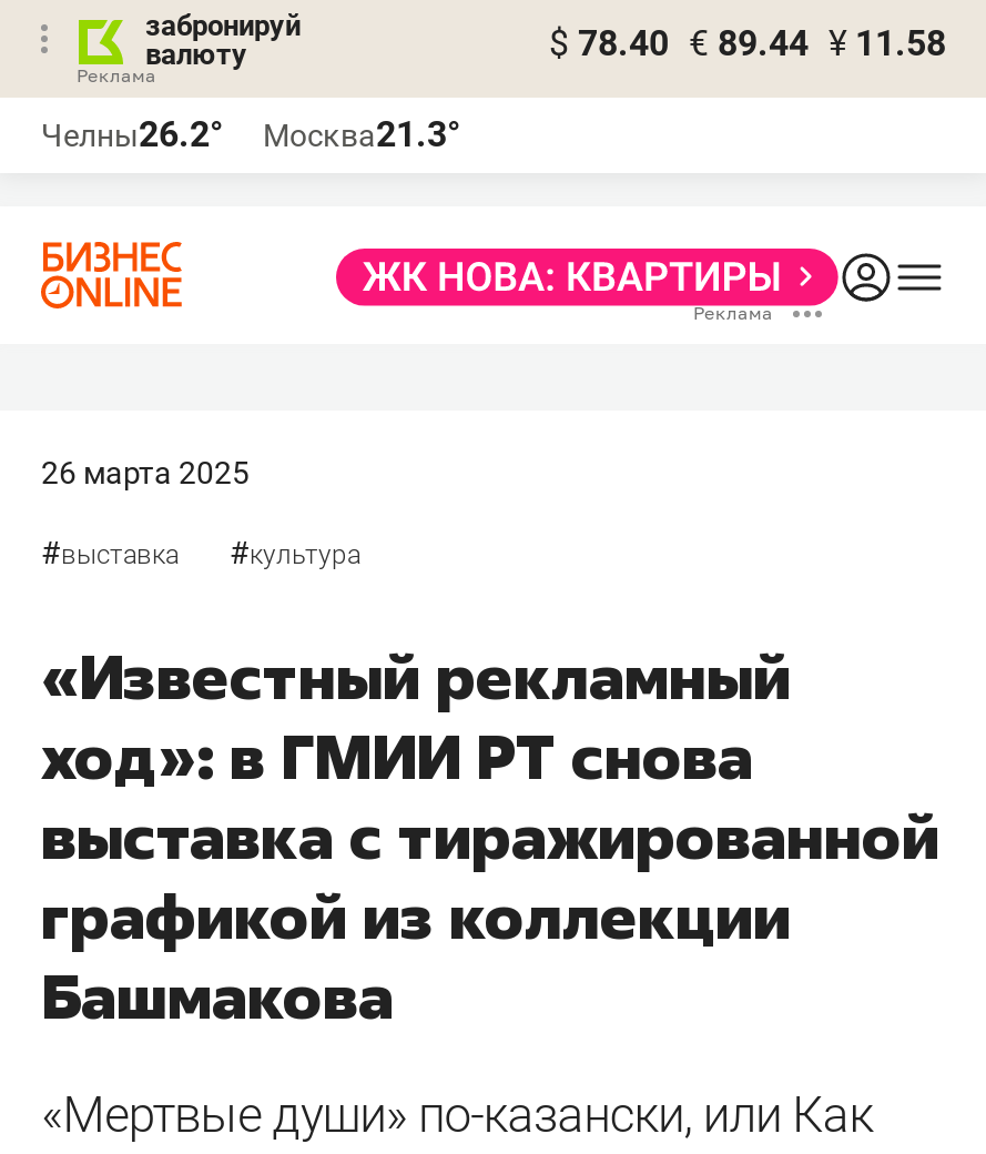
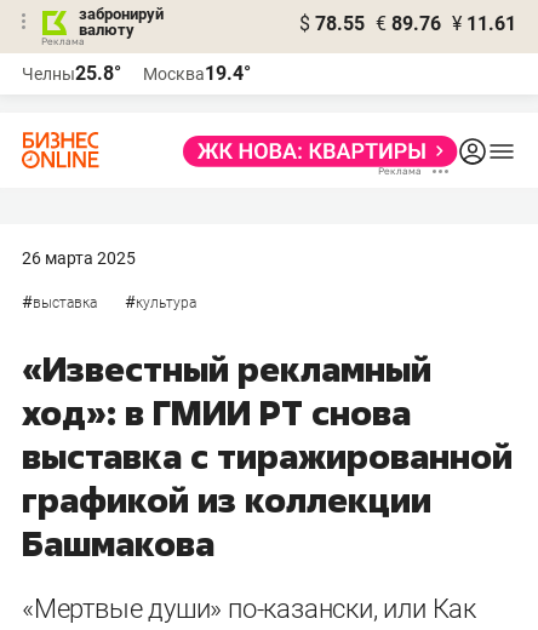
- $ 78.40 € 89.44 ¥ 11.58
+ $ 78.55 € 89.76 ¥ 11.61

- Челны26.2°
+ Челны25.8°

- Москва21.3°
+ Москва19.4°
